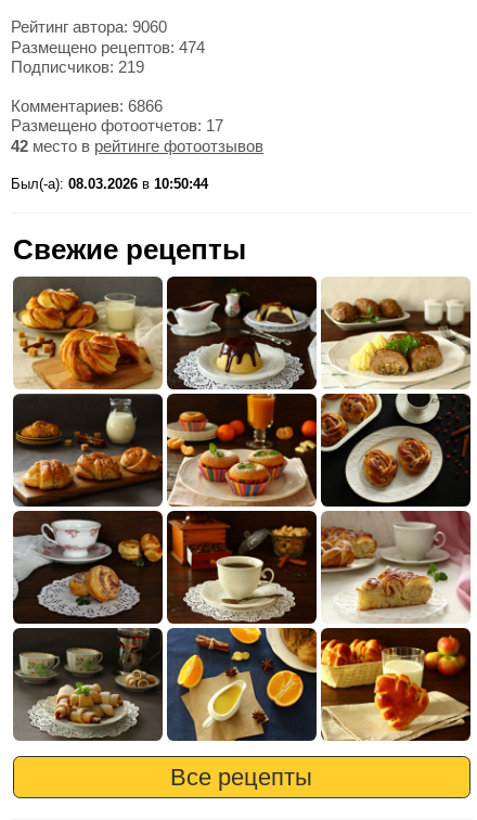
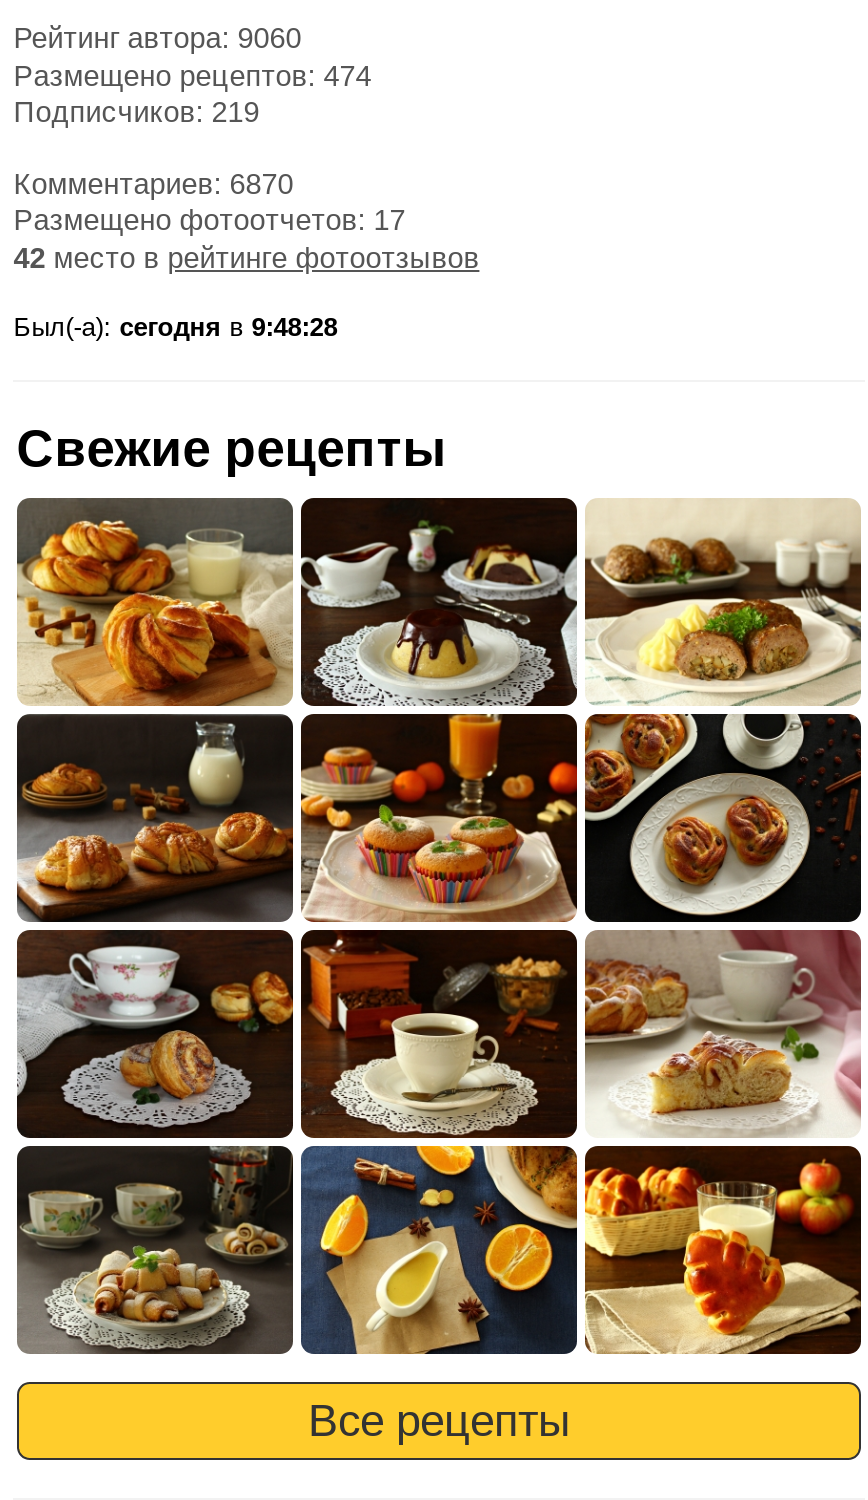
- Комментариев: 6866
+ Комментариев: 6870

- Был(-а): 08.03.2026 в 10:50:44
+ Был(-а): сегодня в 9:48:28
